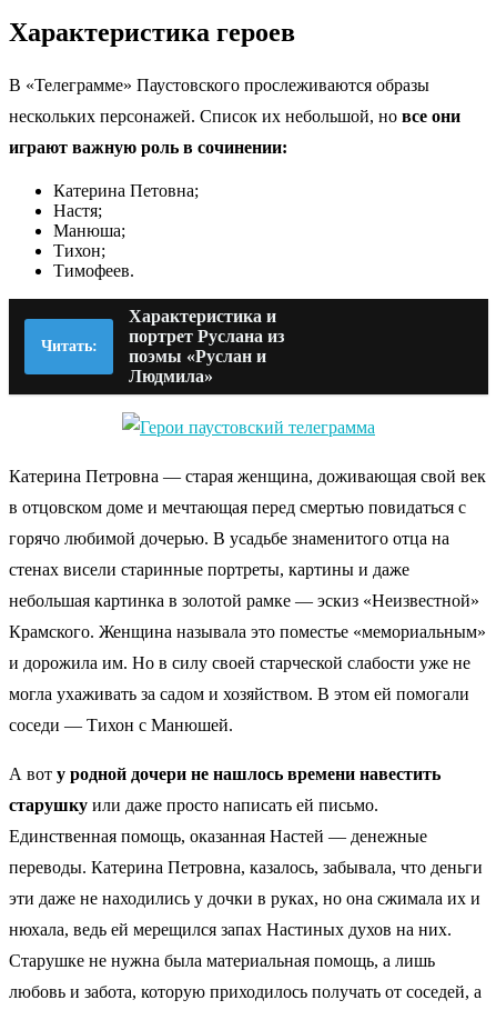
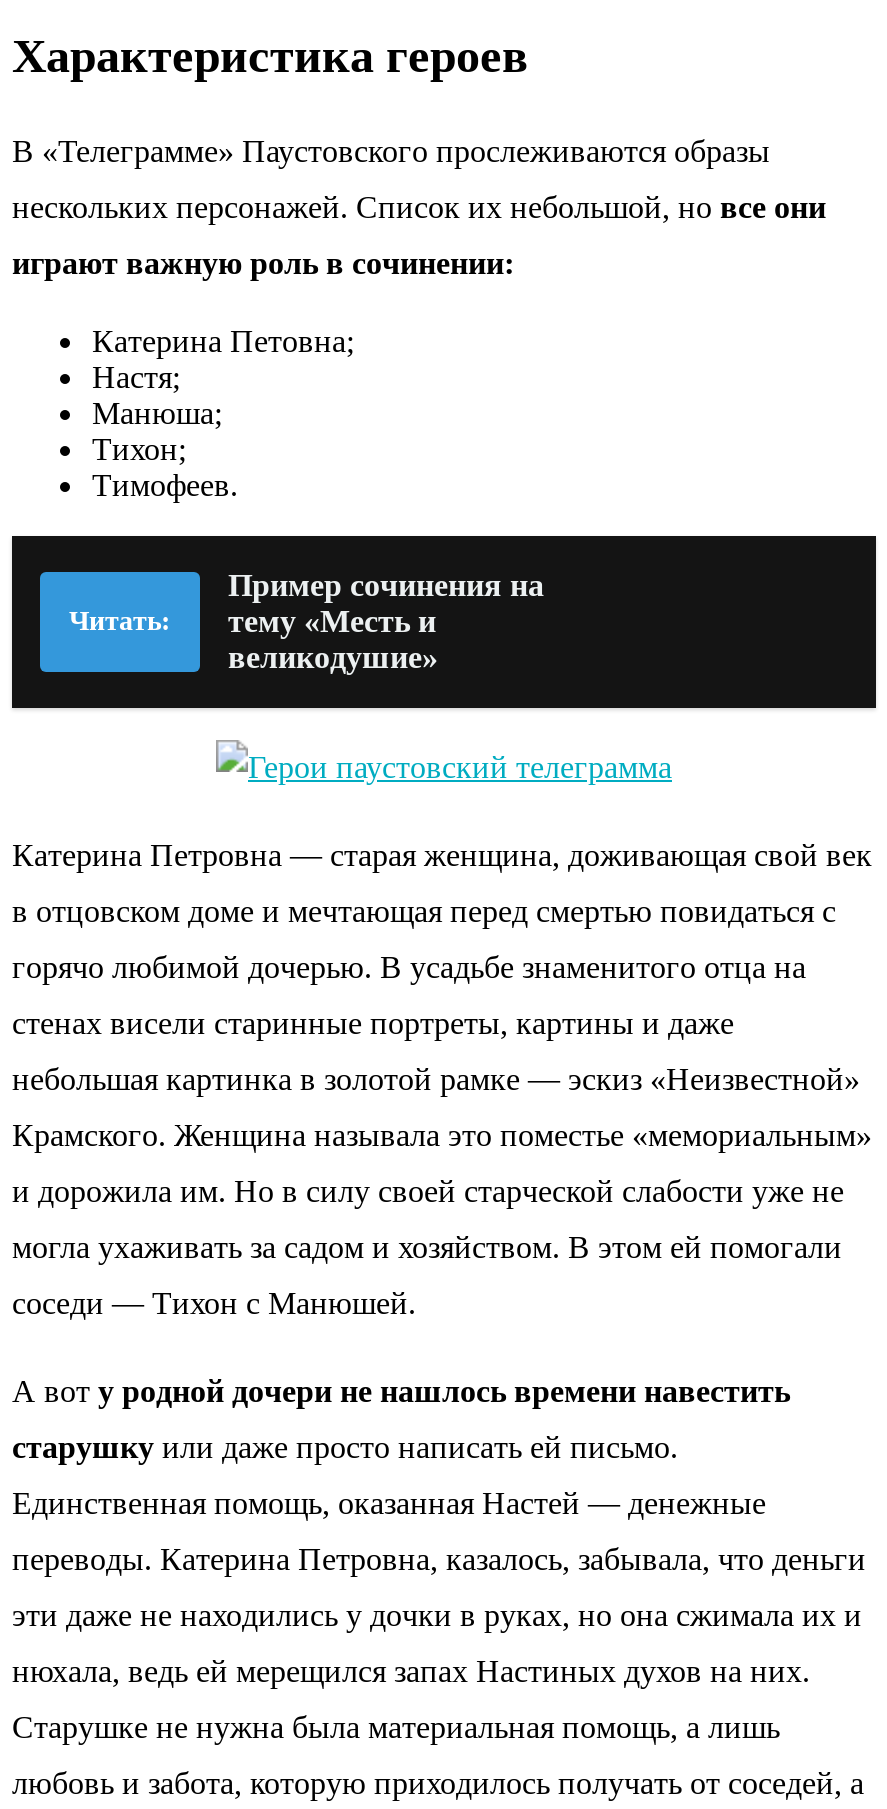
- Характеристика и
- портрет Руслана из
- поэмы «Руслан и
- Людмила»
+ Пример сочинения на
+ тему «Месть и
+ великодушие»
